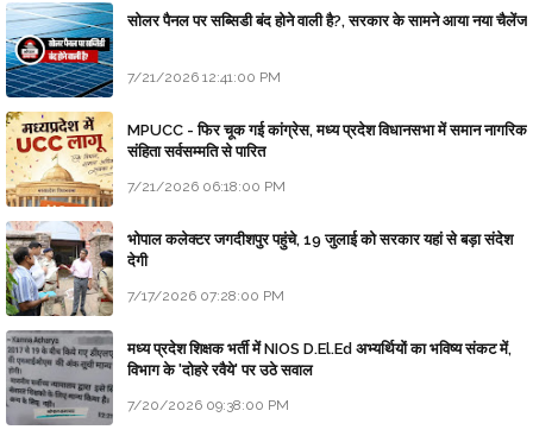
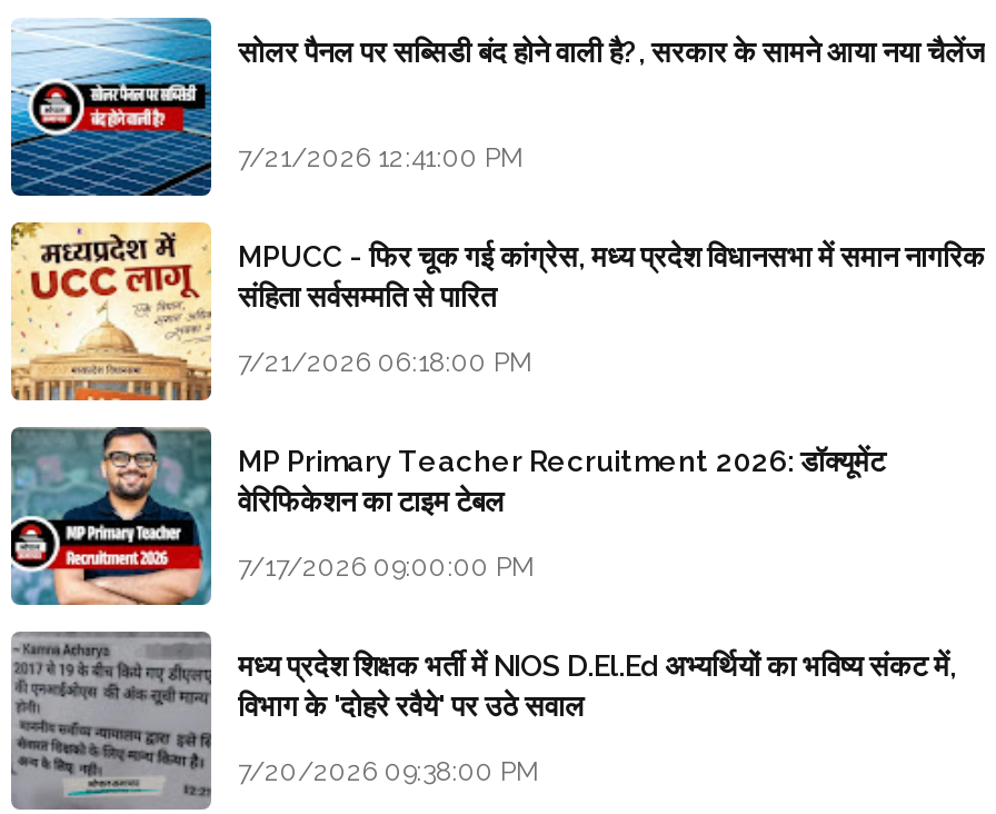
- [image]
- भोपाल कलेक्टर जगदीशपुर पहुंचे, 19 जुलाई को सरकार यहां से बड़ा संदेश
- देगी
+ [image]
+ MP Primary Teacher Recruitment 2026: डॉक्यूमेंट
+ वेरिफिकेशन का टाइम टेबल

- 7/17/2026 07:28:00 PM
+ 7/17/2026 09:00:00 PM
